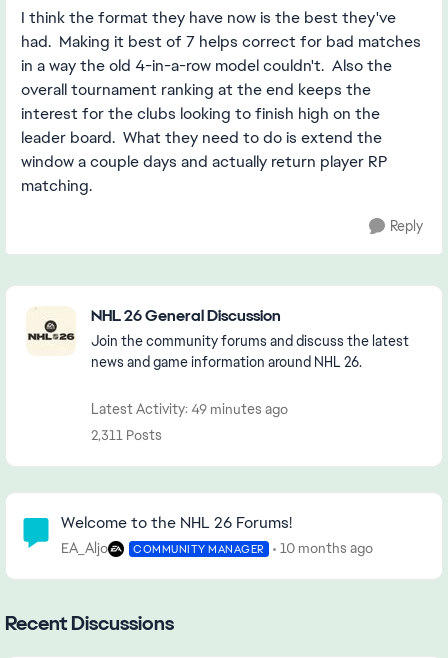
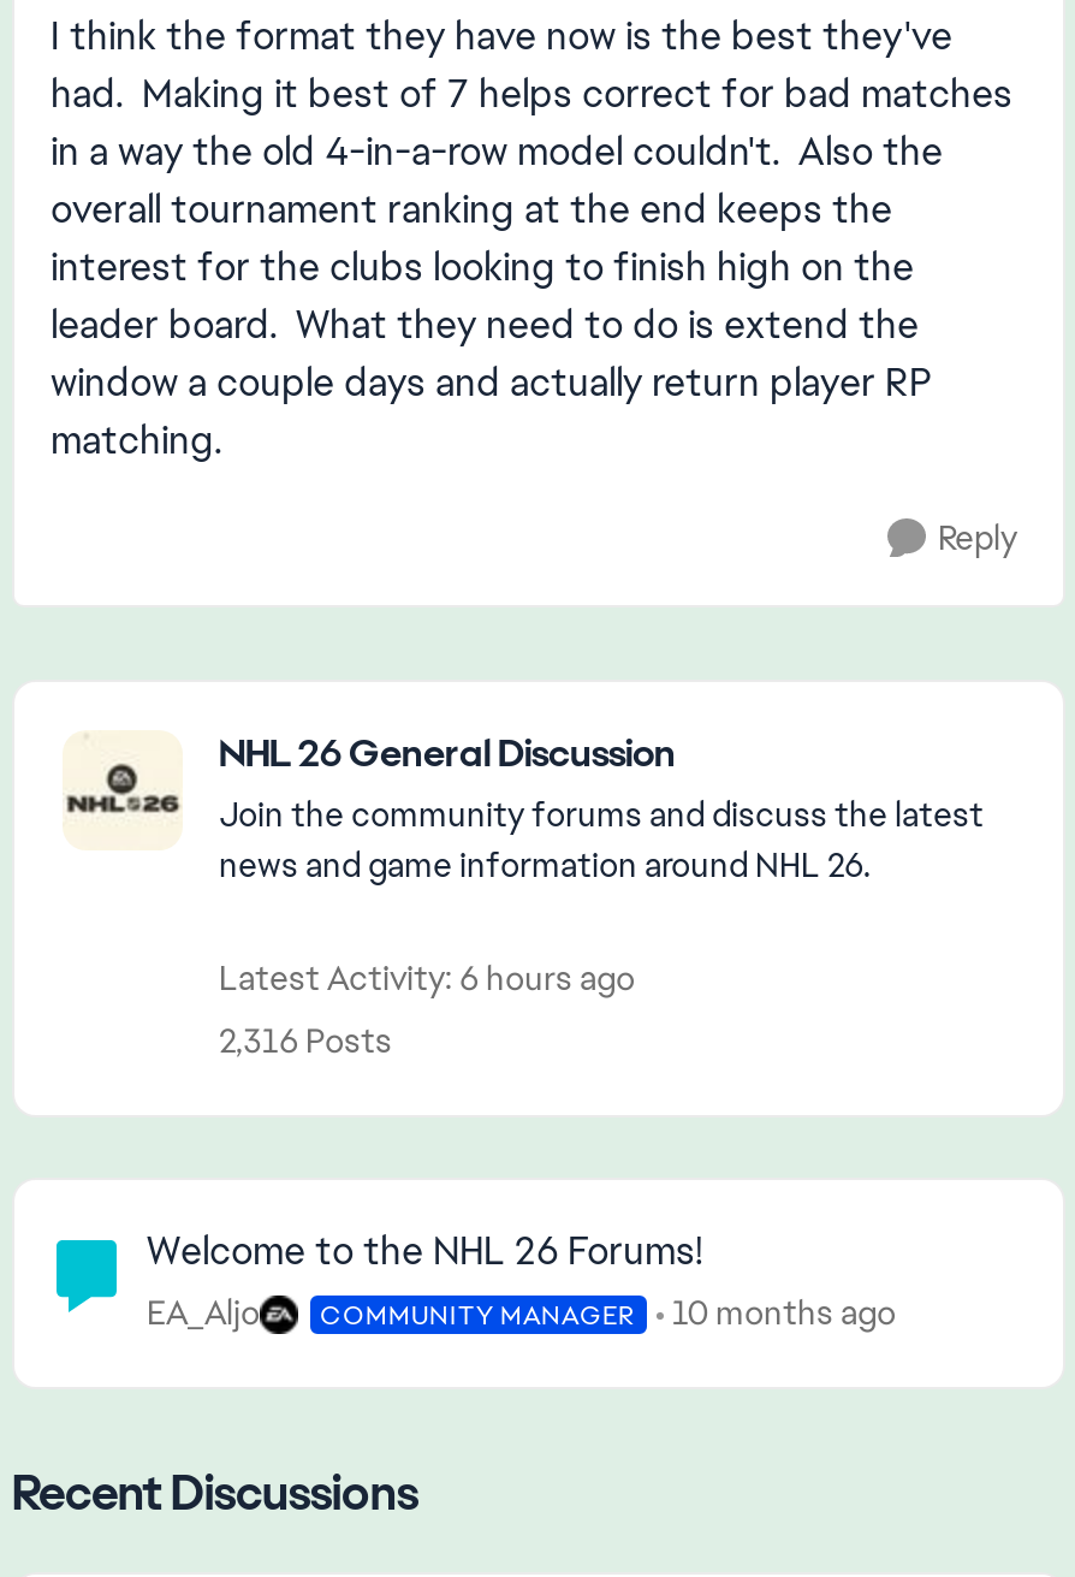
- Latest Activity: 49 minutes ago
+ Latest Activity: 6 hours ago

- 2,311 Posts
+ 2,316 Posts
